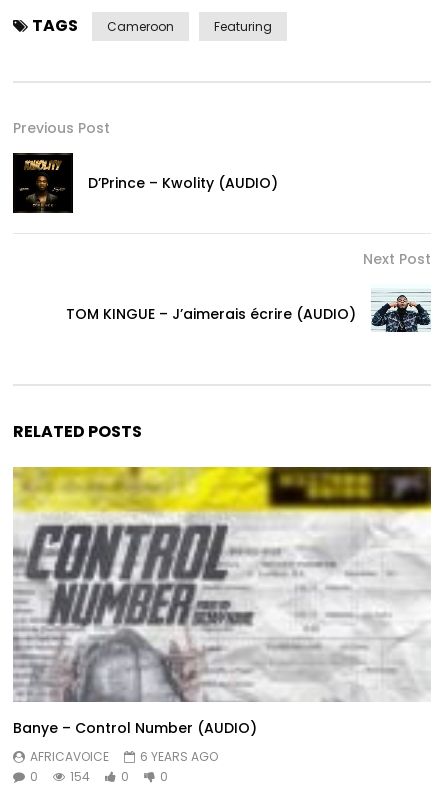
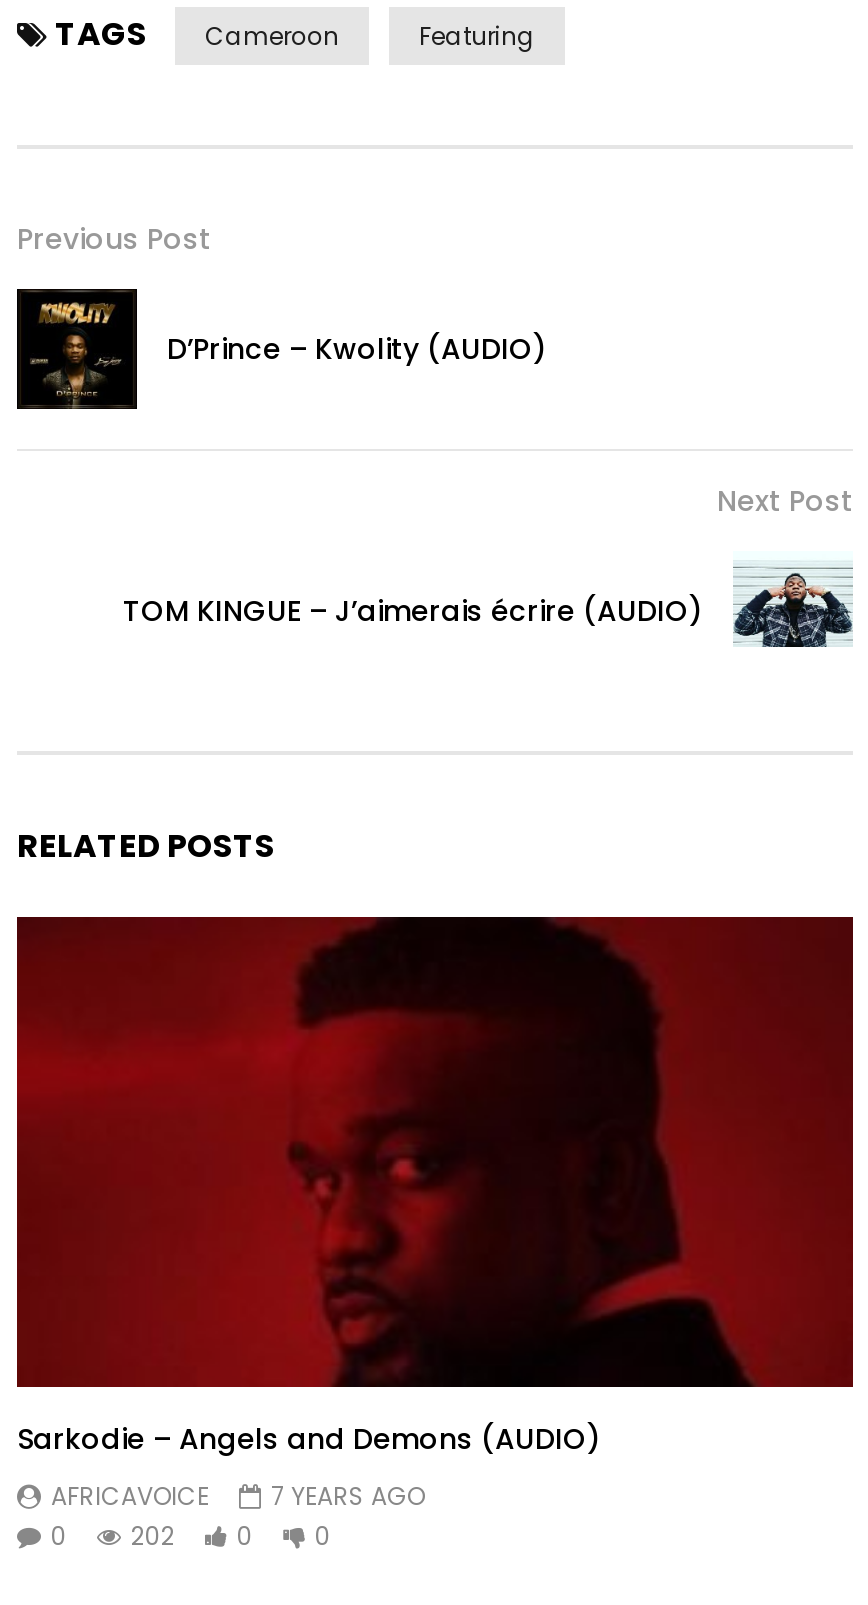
- [image]
- Banye – Control Number (AUDIO)
+ [image]
+ Sarkodie – Angels and Demons (AUDIO)

- AFRICAVOICE 6 YEARS AGO
+ AFRICAVOICE 7 YEARS AGO

- 0 154 0 0
+ 0 202 0 0
